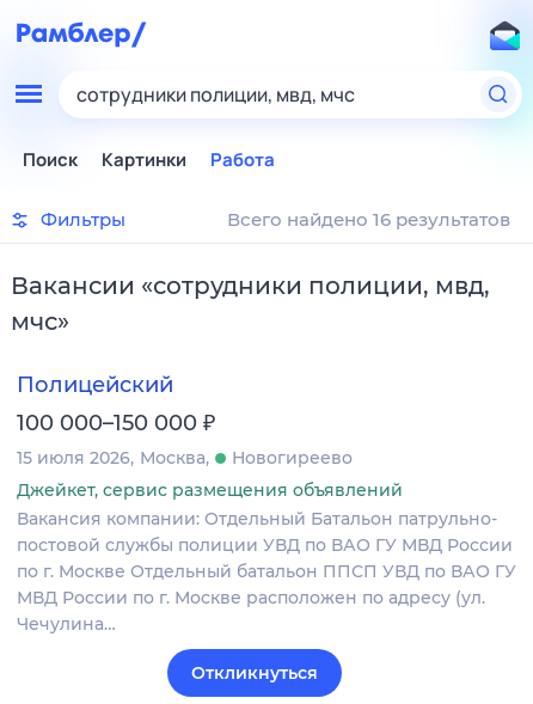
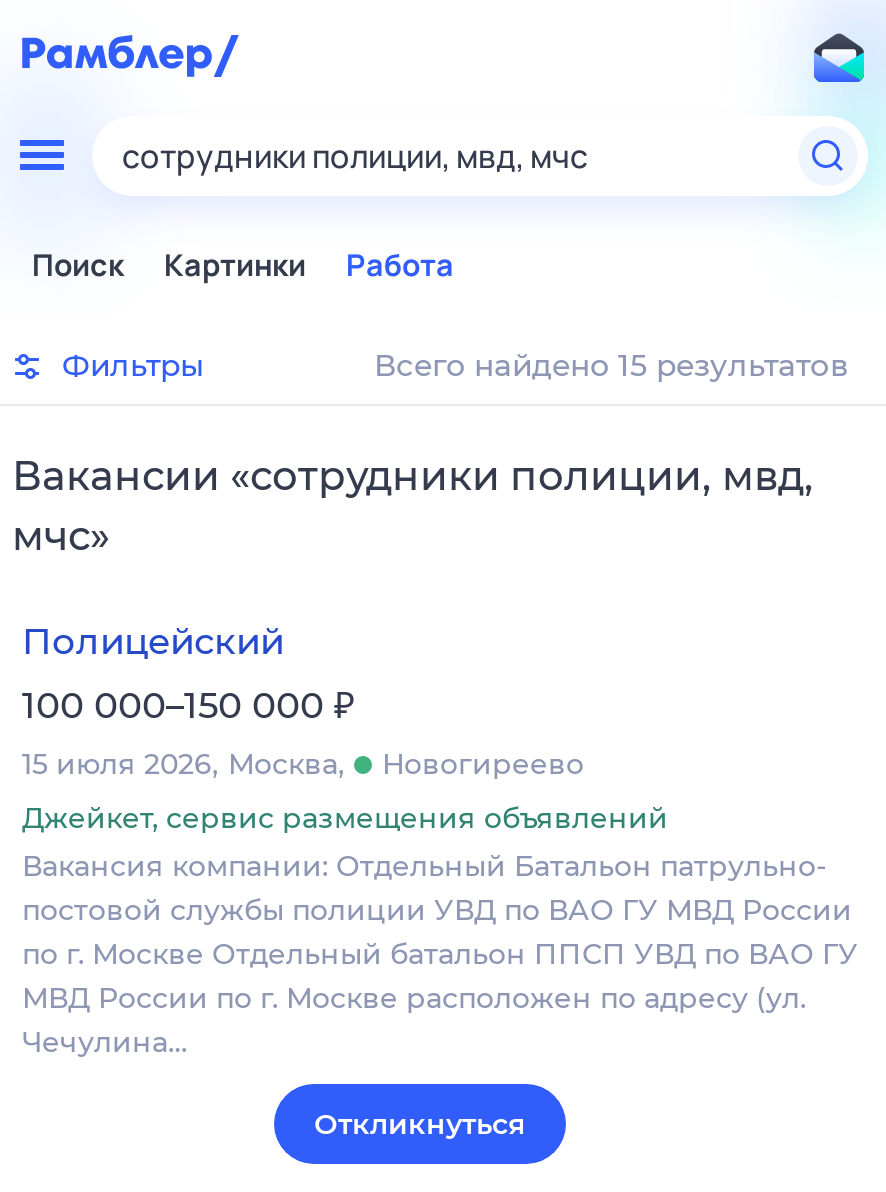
- Всего найдено 16 результатов
+ Всего найдено 15 результатов
